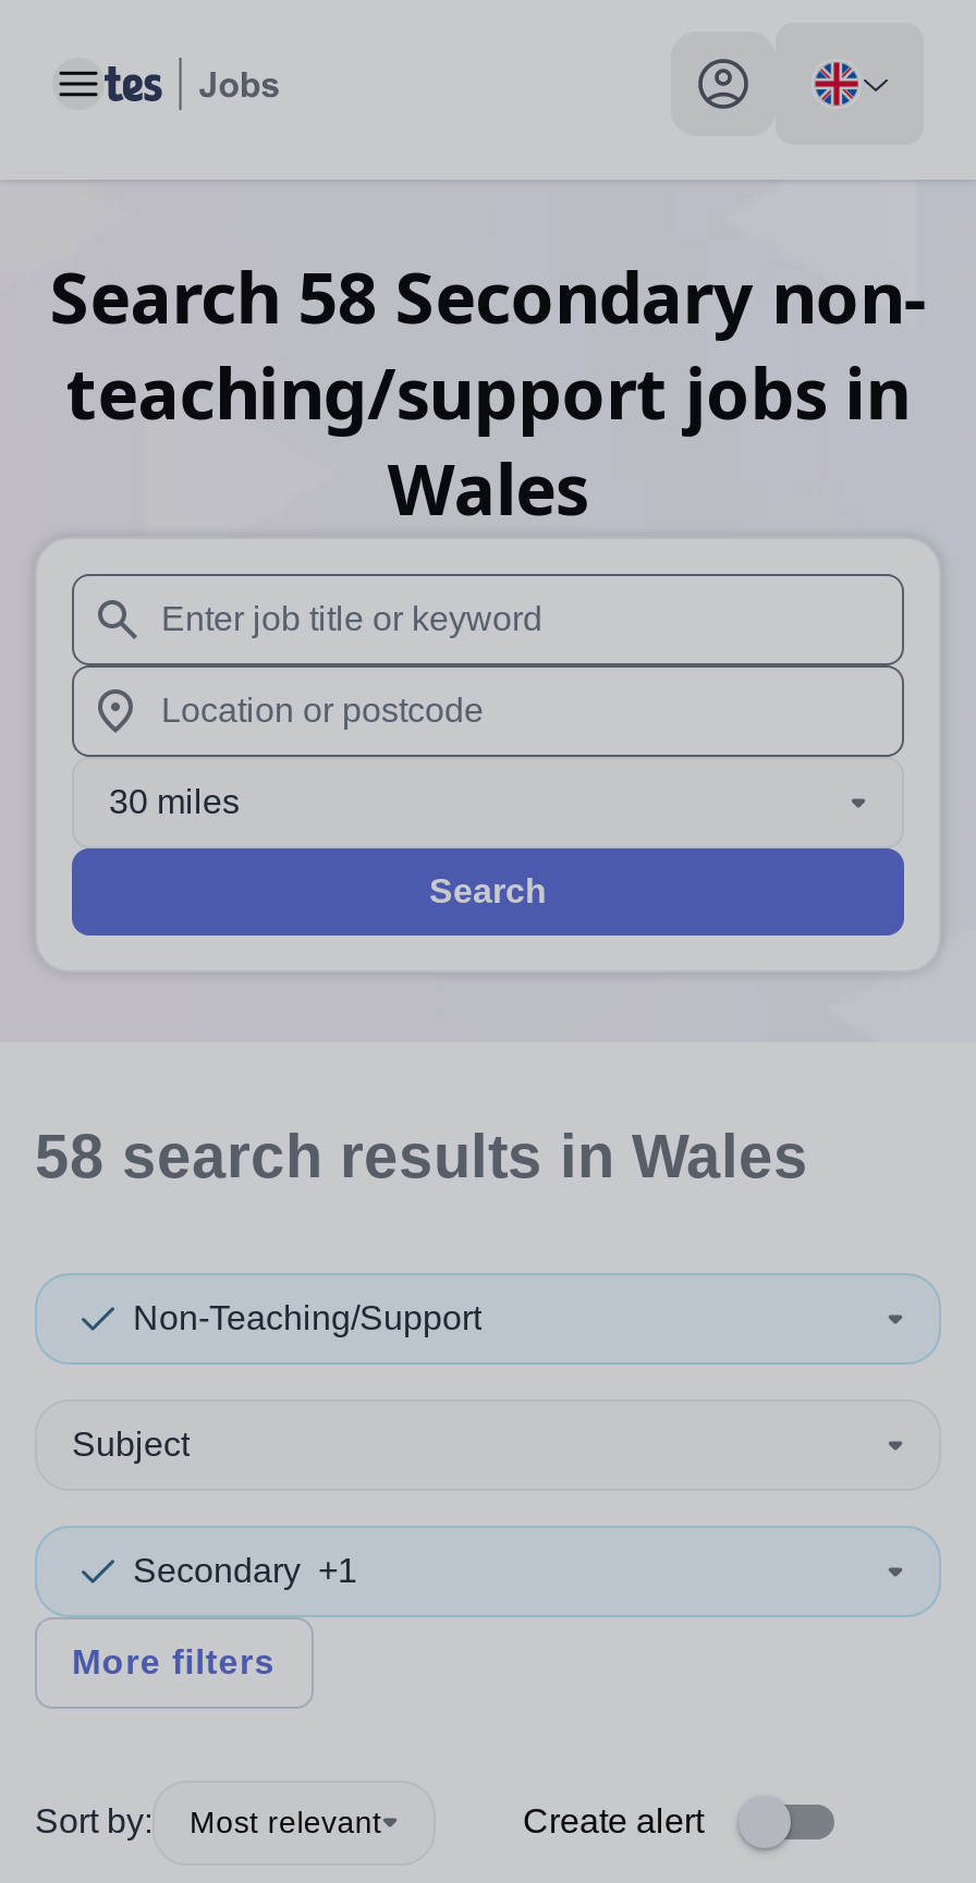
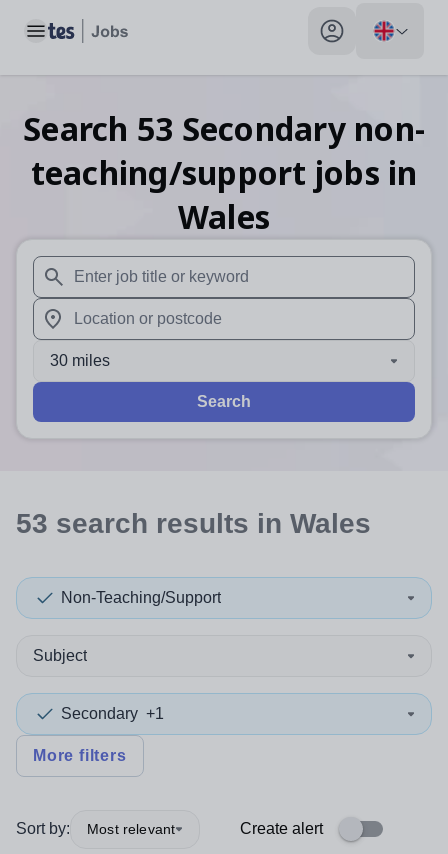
- Search 58 Secondary non-
+ Search 53 Secondary non-

- 58 search results in Wales
+ 53 search results in Wales
